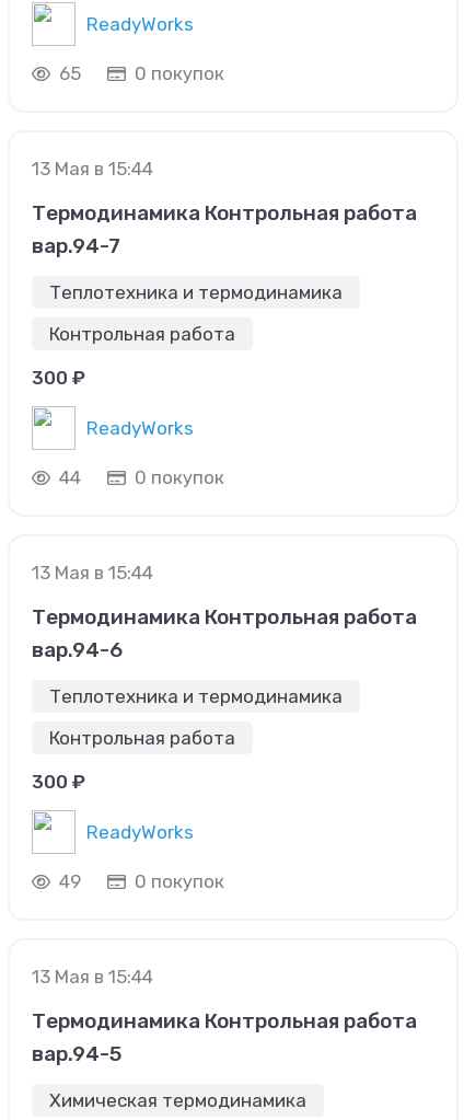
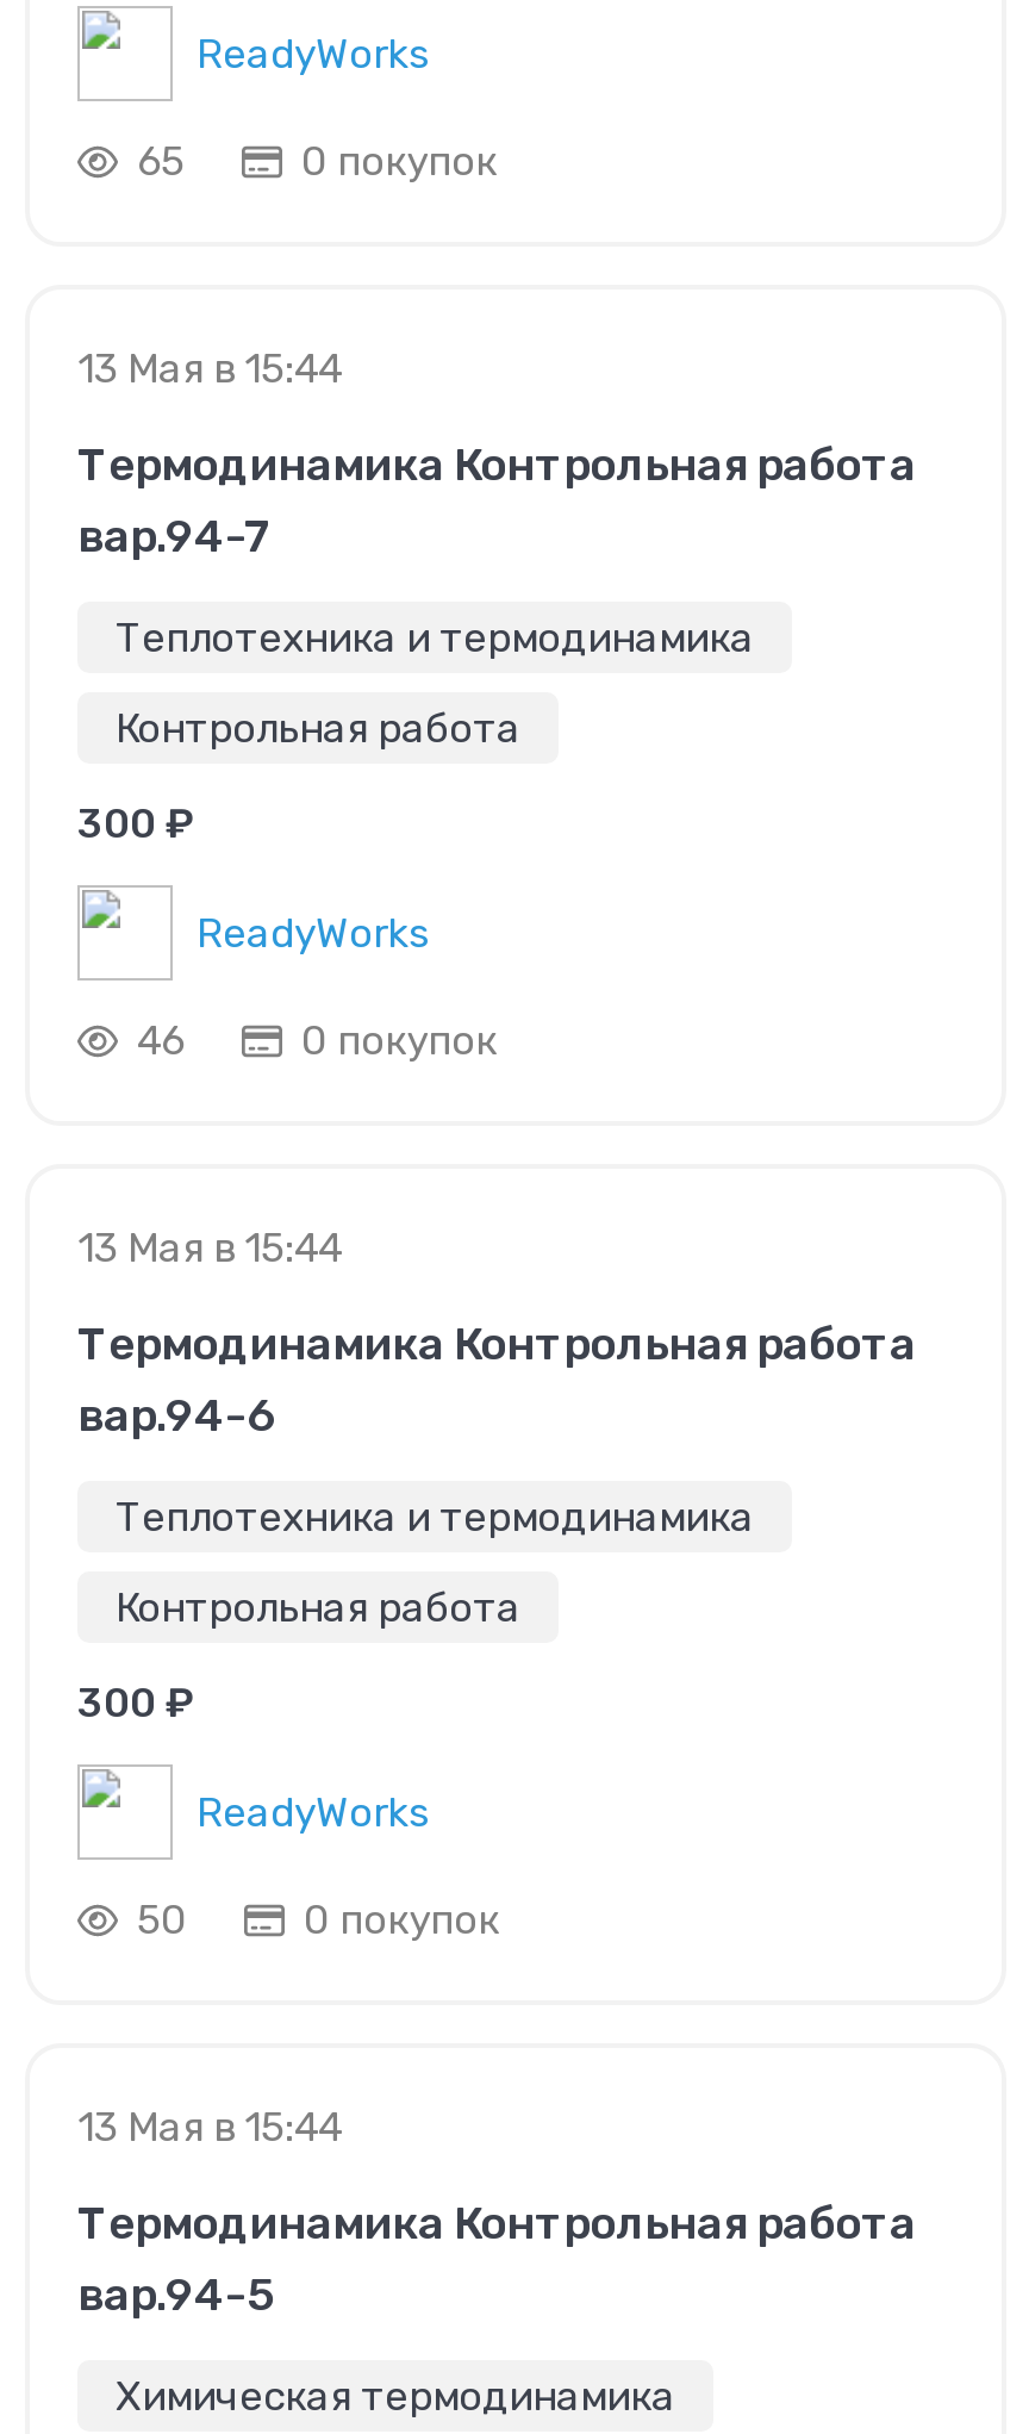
- 44
+ 46

- 49
+ 50
